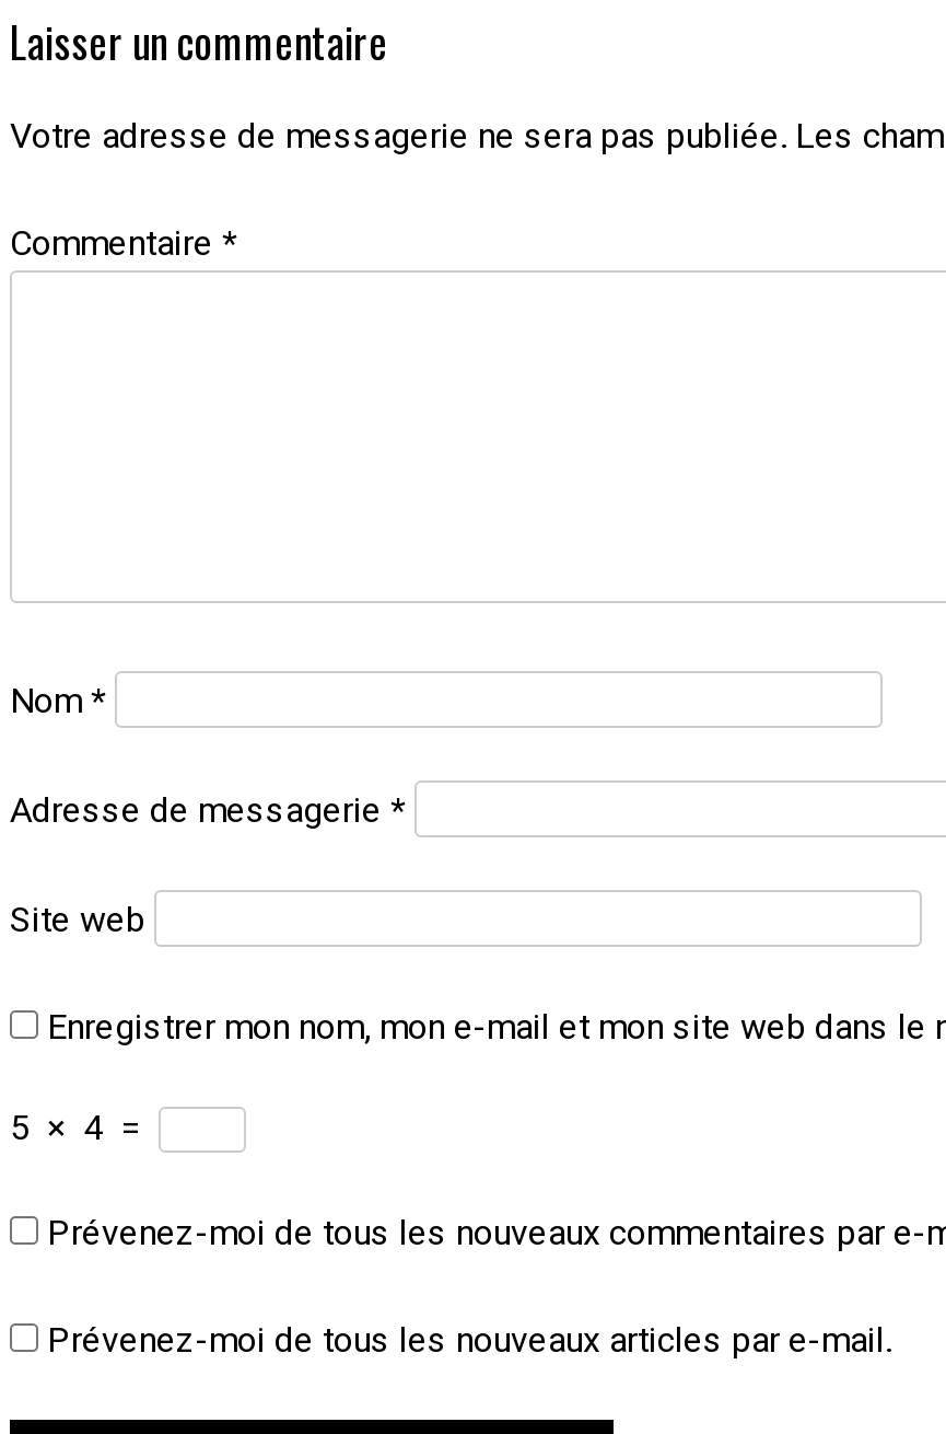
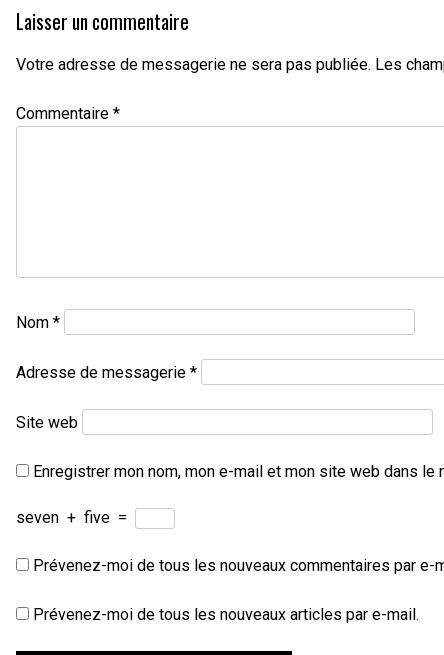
- 5 × 4 =
+ seven + five =
